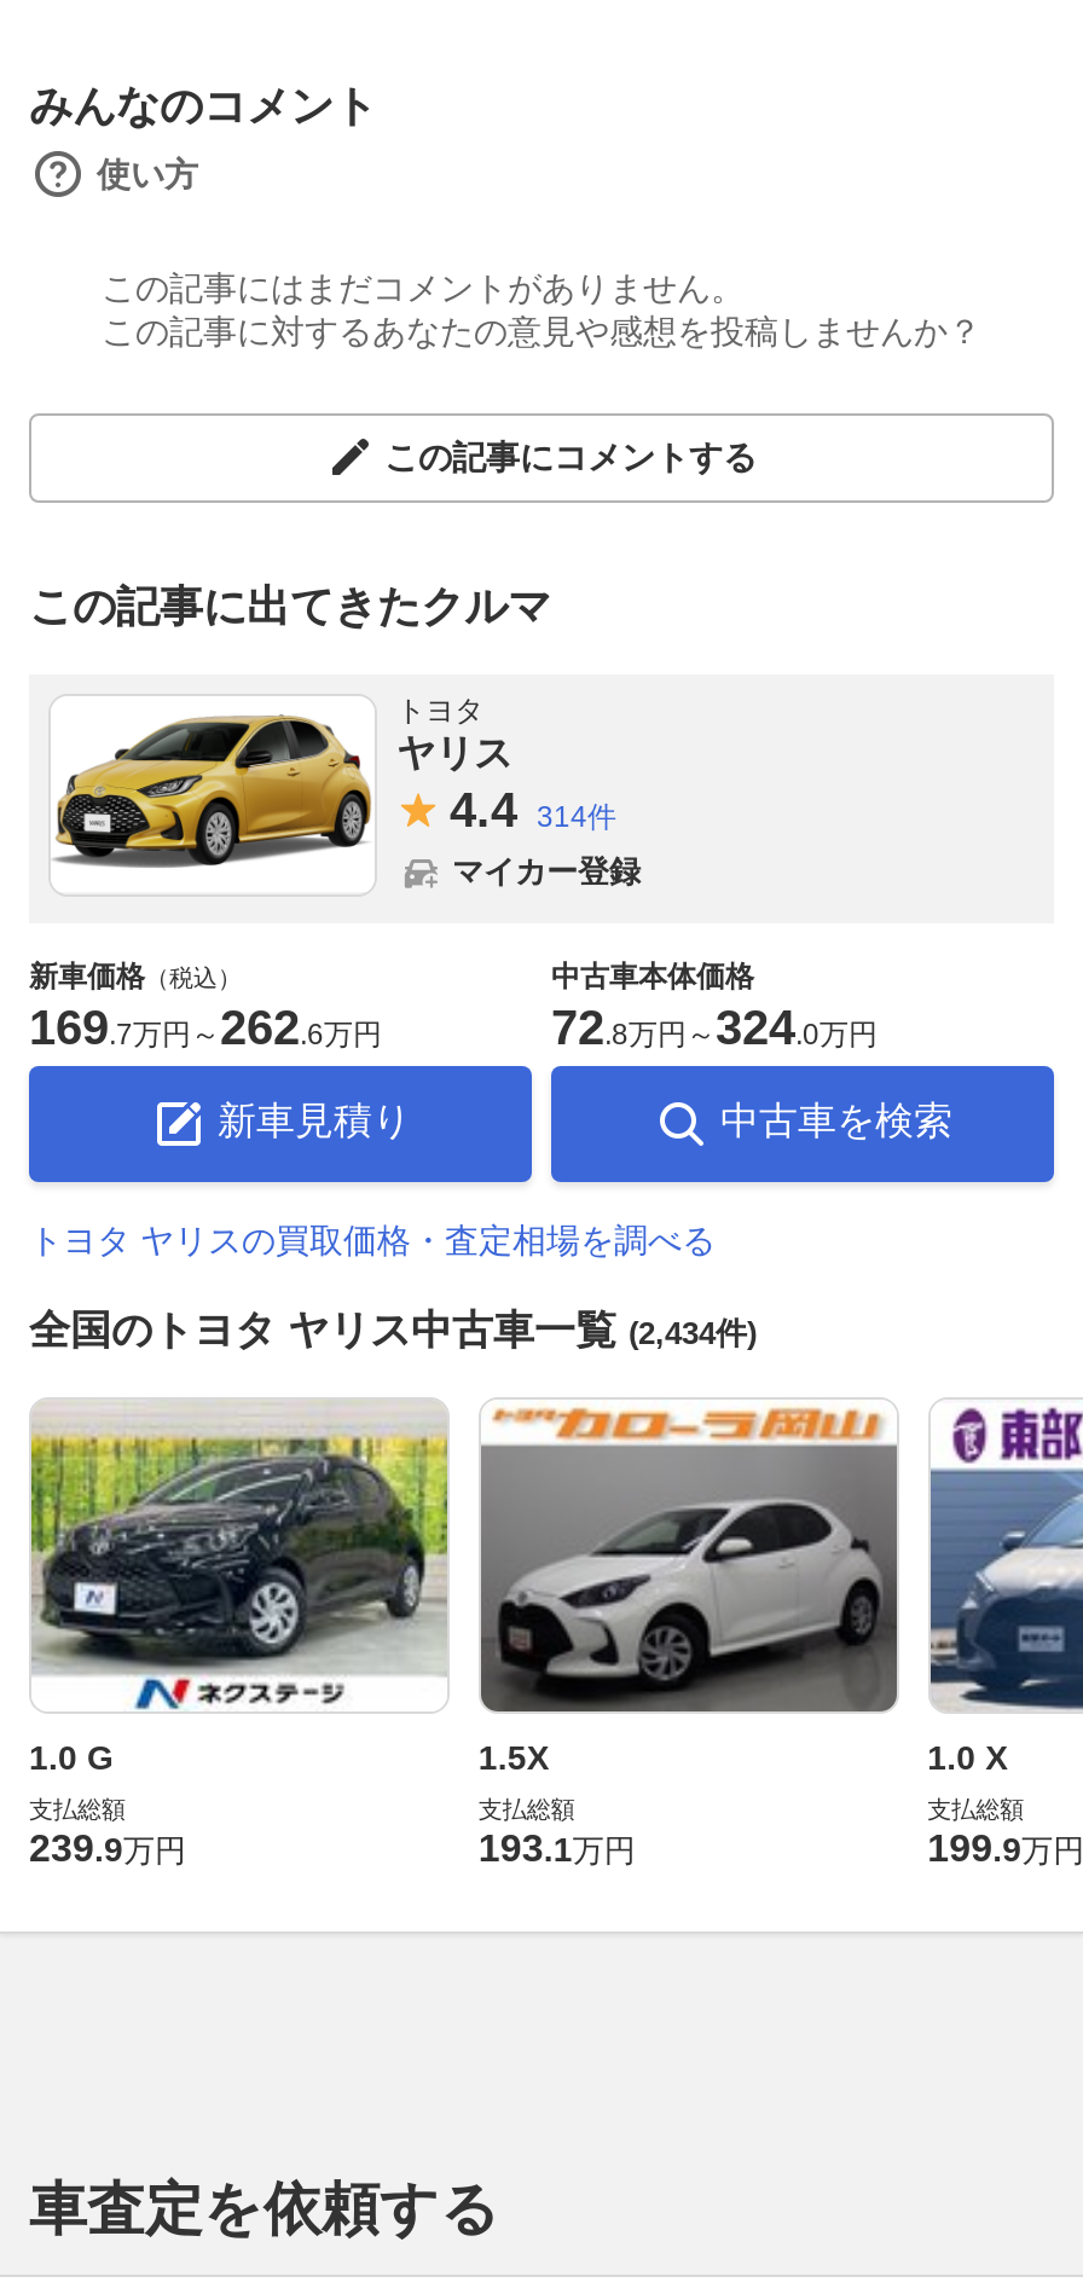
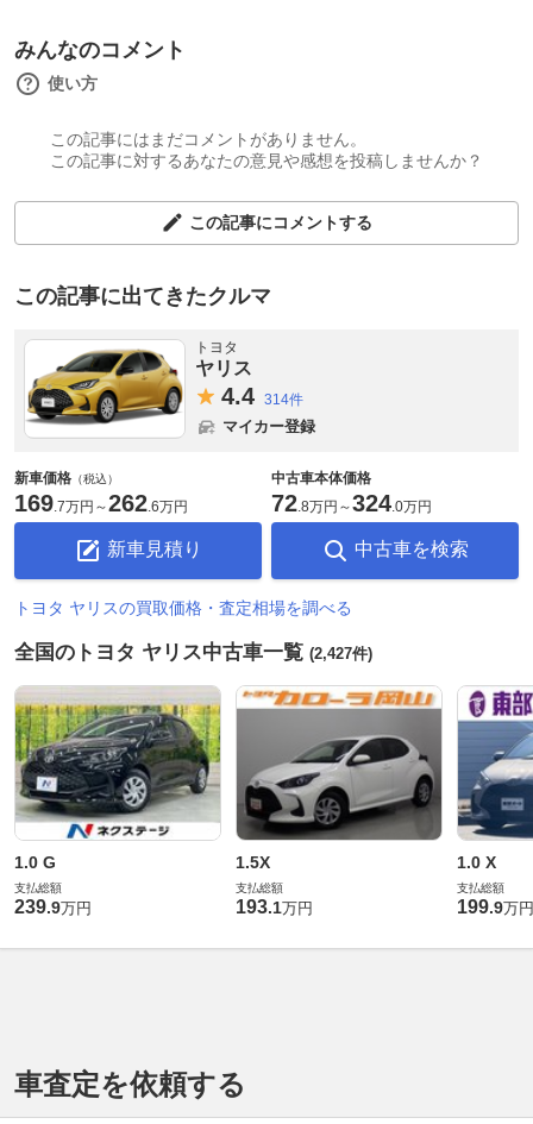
- 全国のトヨタ ヤリス中古車一覧(2,434件)
+ 全国のトヨタ ヤリス中古車一覧(2,427件)
